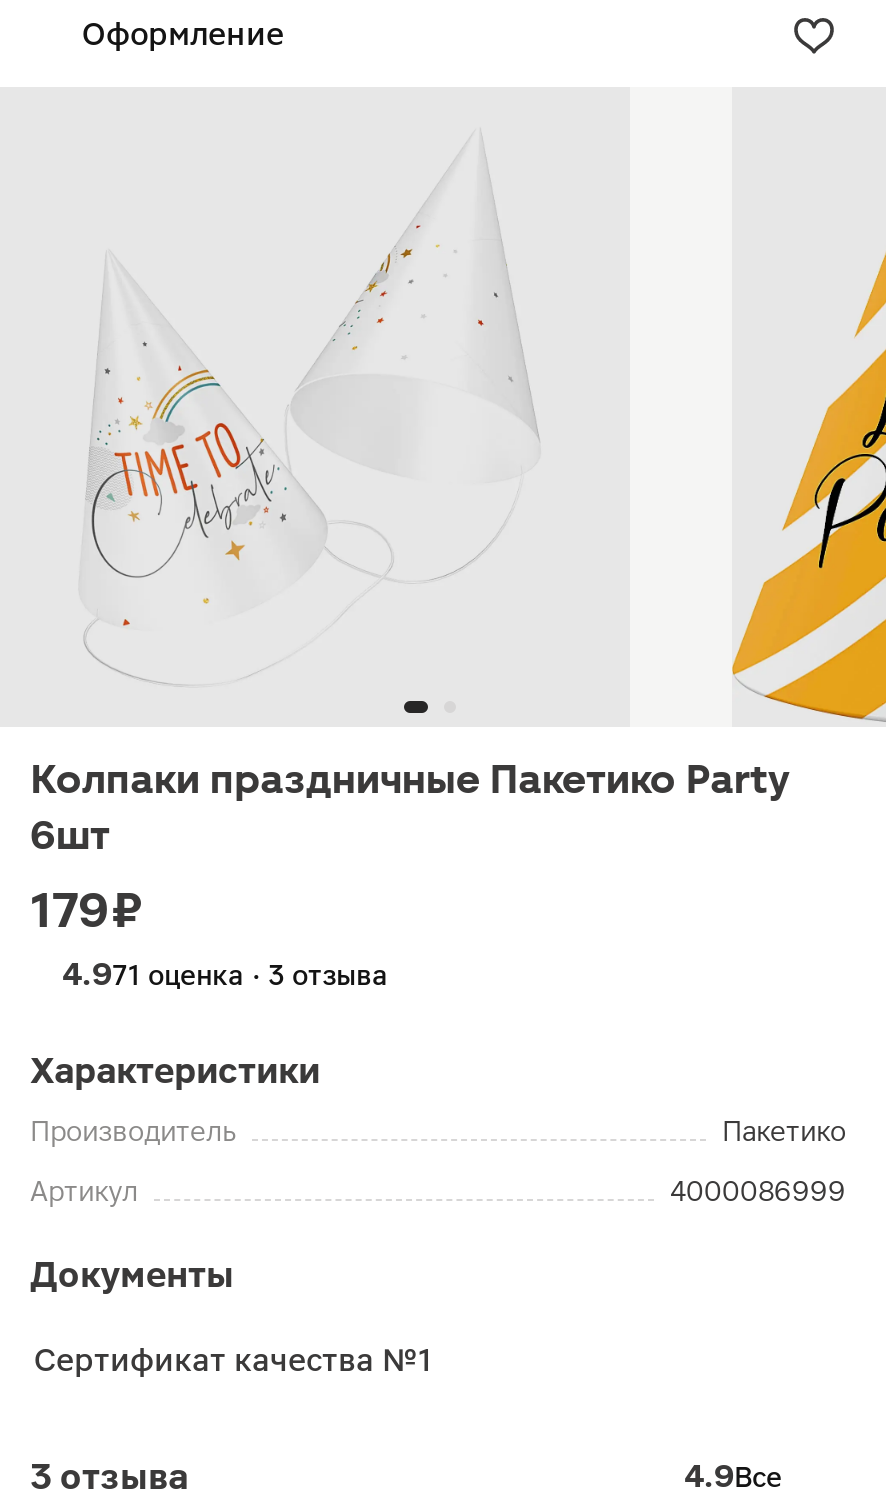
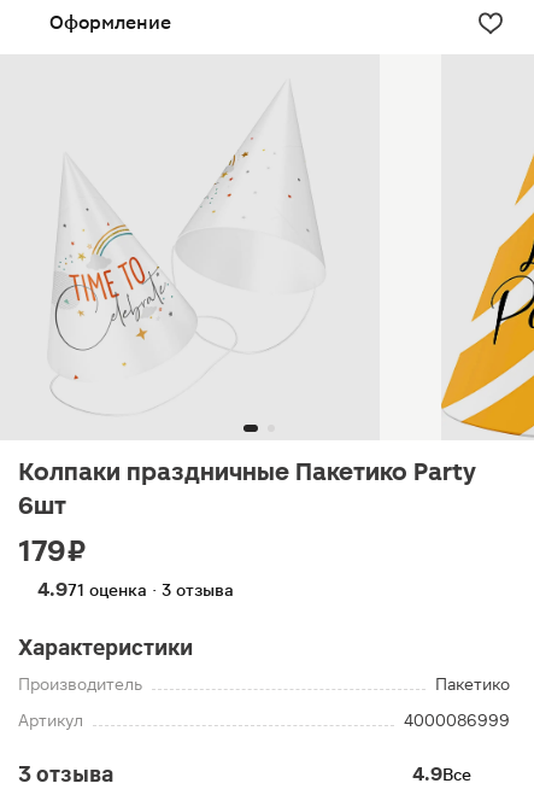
- Документы
- Сертификат качества №1
